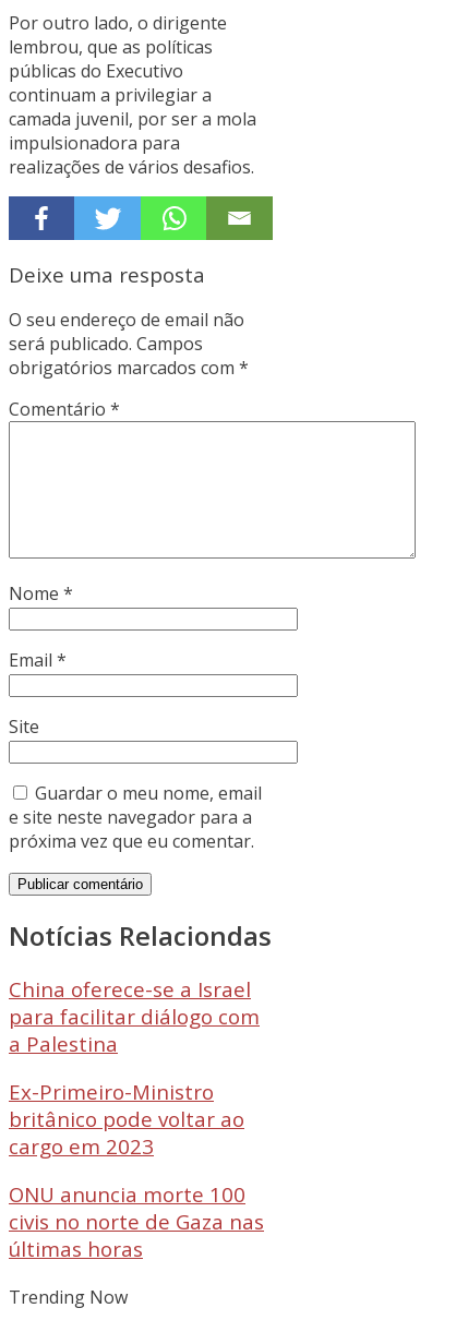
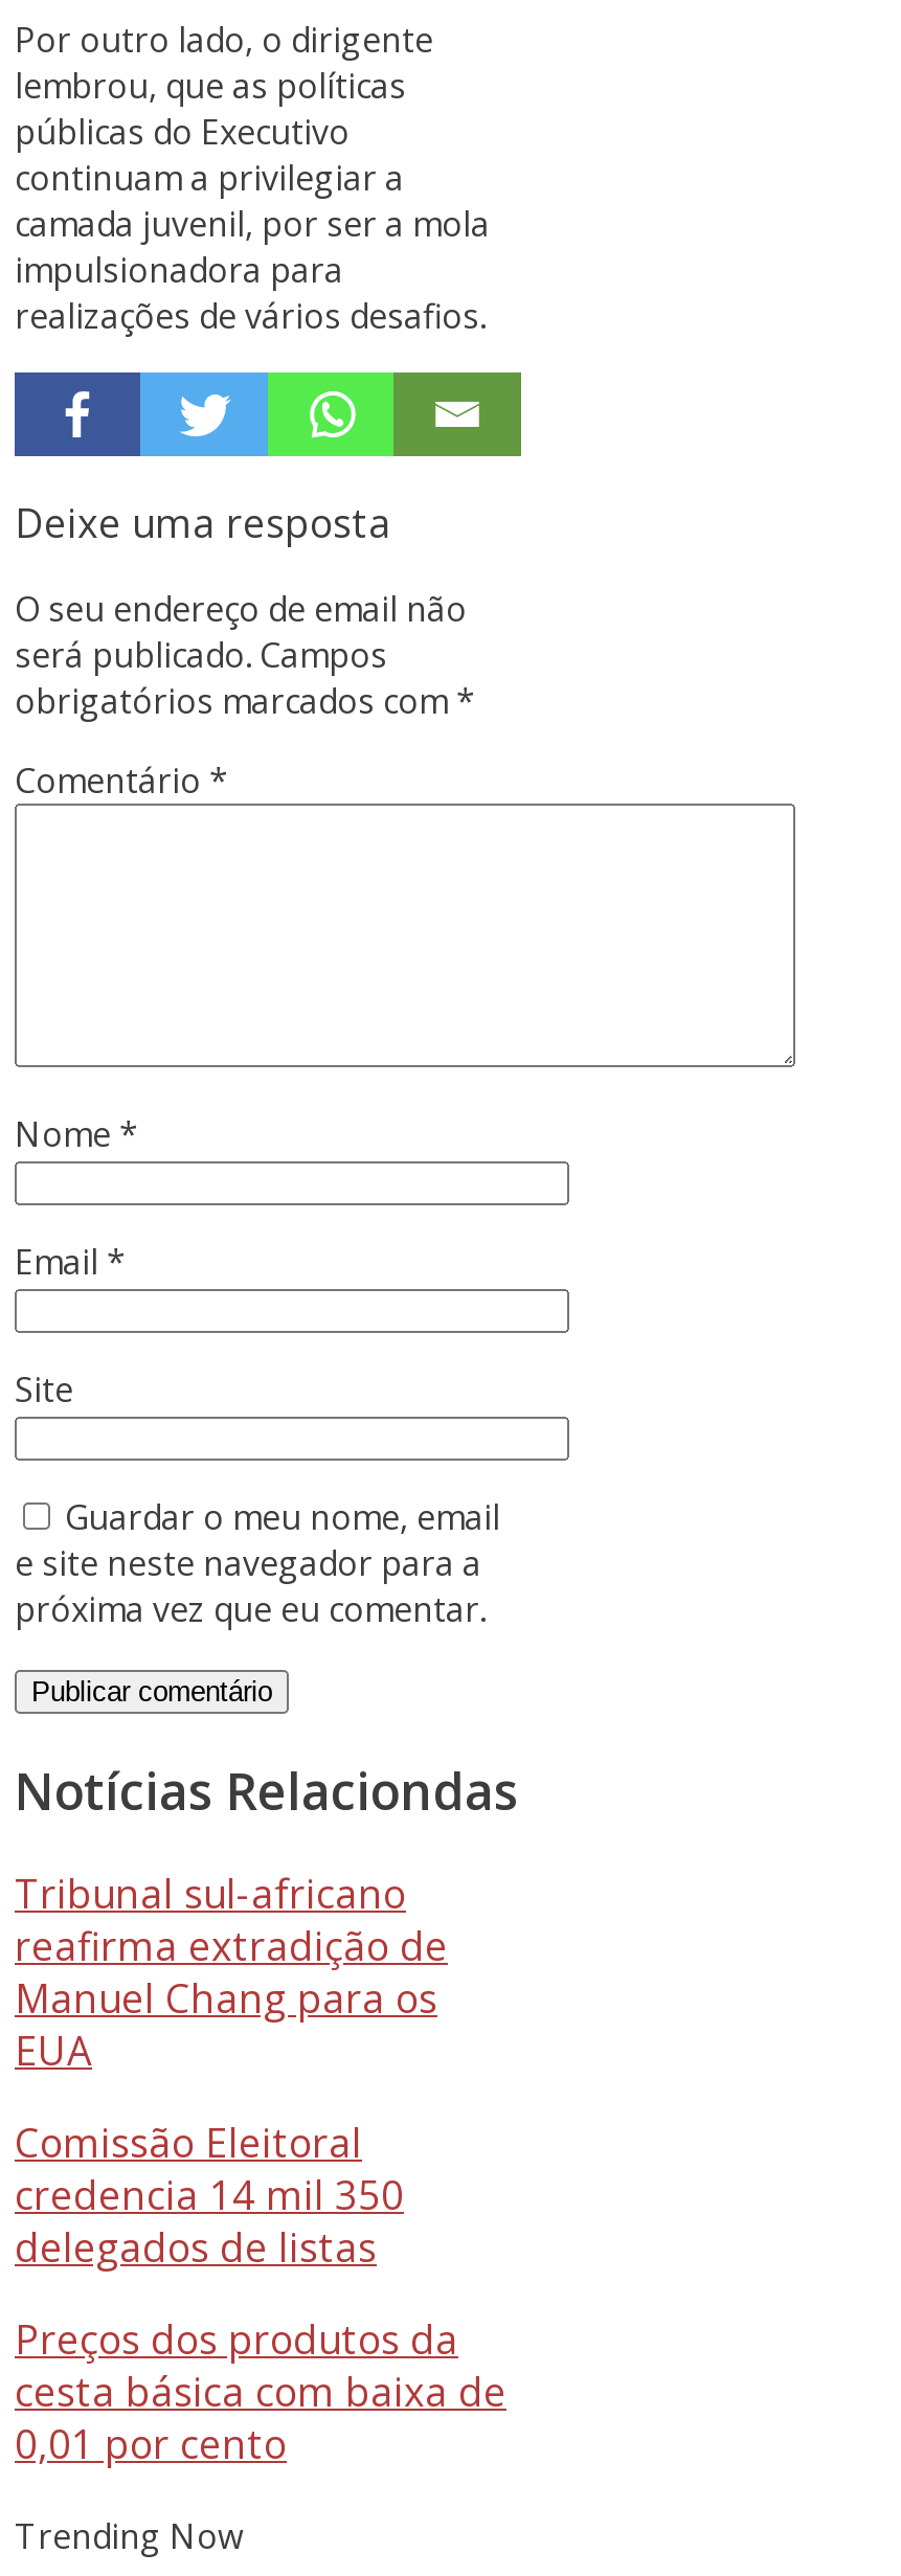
- China oferece-se a Israel
- para facilitar diálogo com
- a Palestina
+ Tribunal sul-africano
+ reafirma extradição de
+ Manuel Chang para os
+ EUA

- Ex-Primeiro-Ministro
- britânico pode voltar ao
- cargo em 2023
+ Comissão Eleitoral
+ credencia 14 mil 350
+ delegados de listas

- ONU anuncia morte 100
- civis no norte de Gaza nas
- últimas horas
+ Preços dos produtos da
+ cesta básica com baixa de
+ 0,01 por cento
